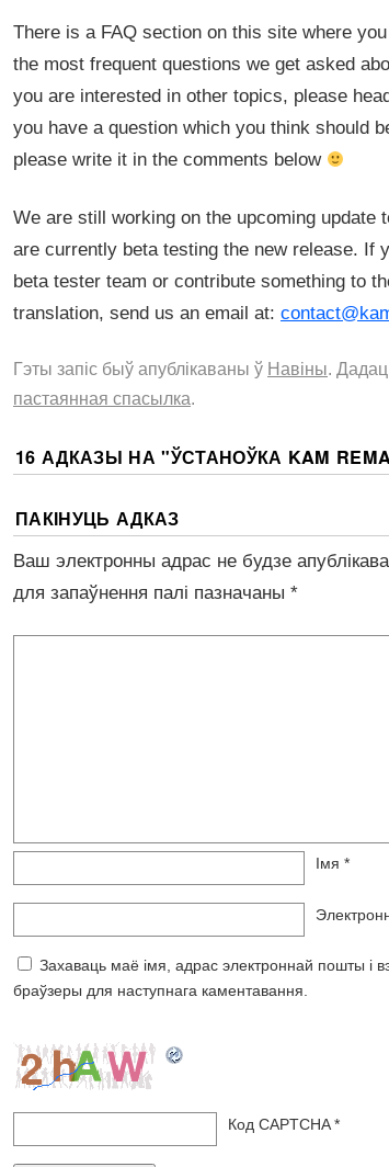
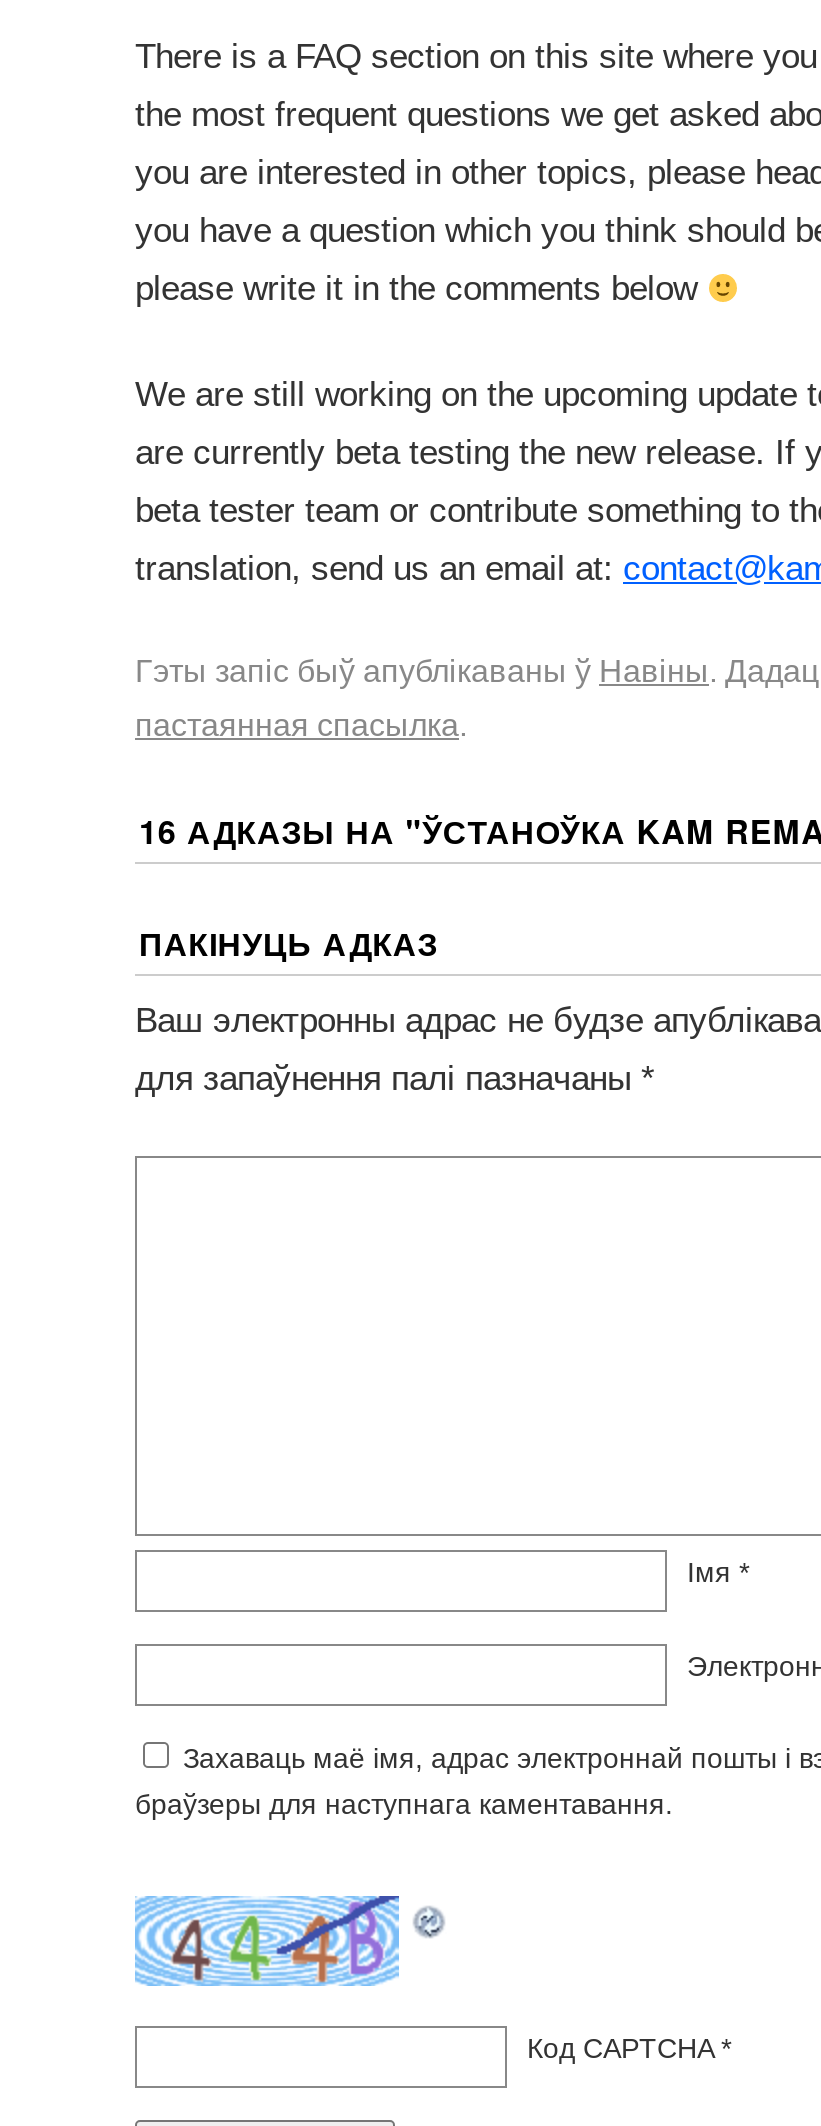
- [image]
+ [image]
